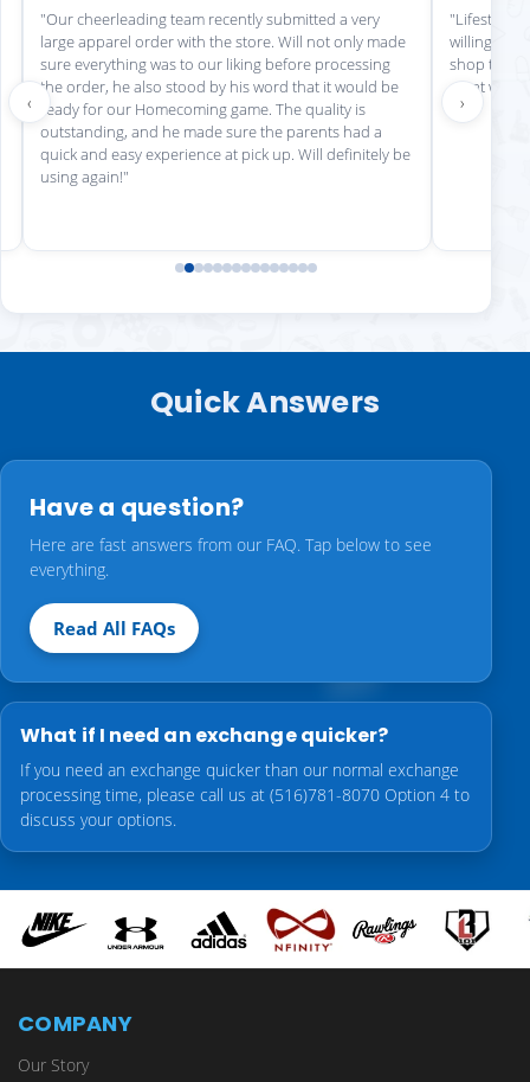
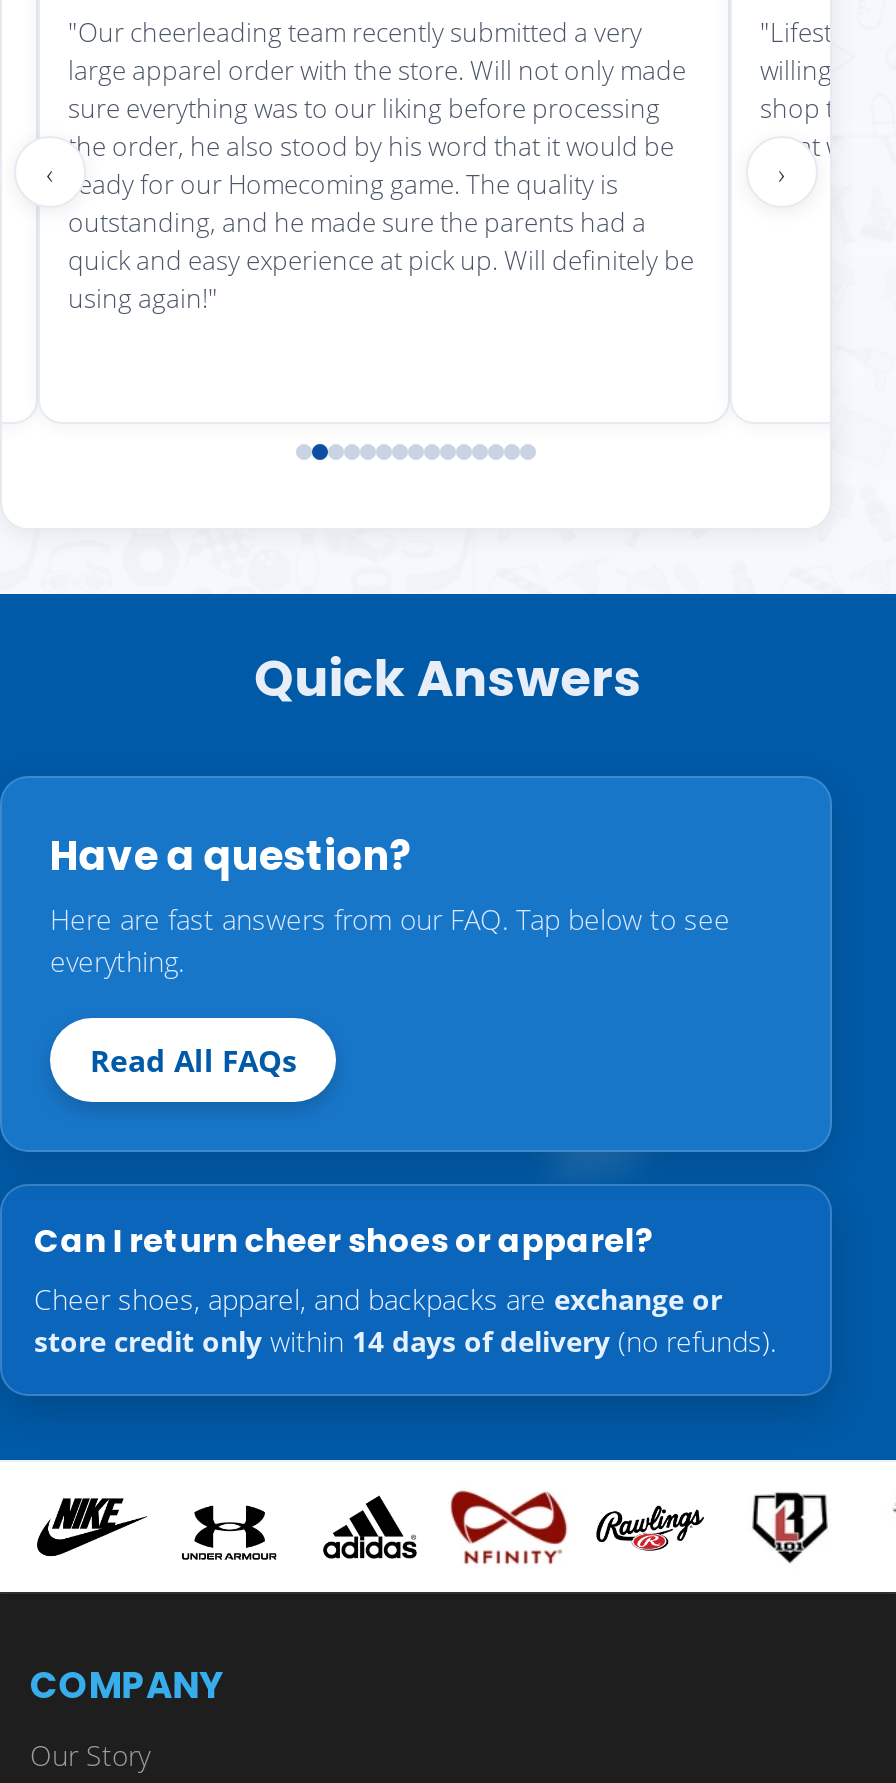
- What if I need an exchange quicker?
- If you need an exchange quicker than our normal exchange
- processing time, please call us at (516)781-8070 Option 4 to
- discuss your options.
+ Can I return cheer shoes or apparel?
+ Cheer shoes, apparel, and backpacks are exchange or
+ store credit only within 14 days of delivery (no refunds).
